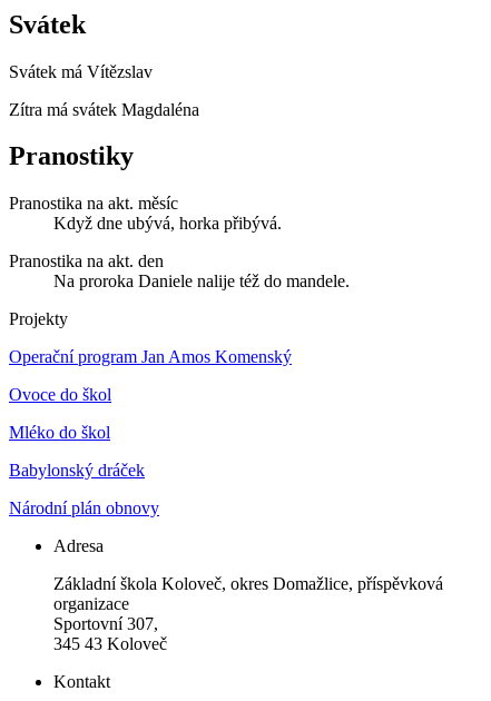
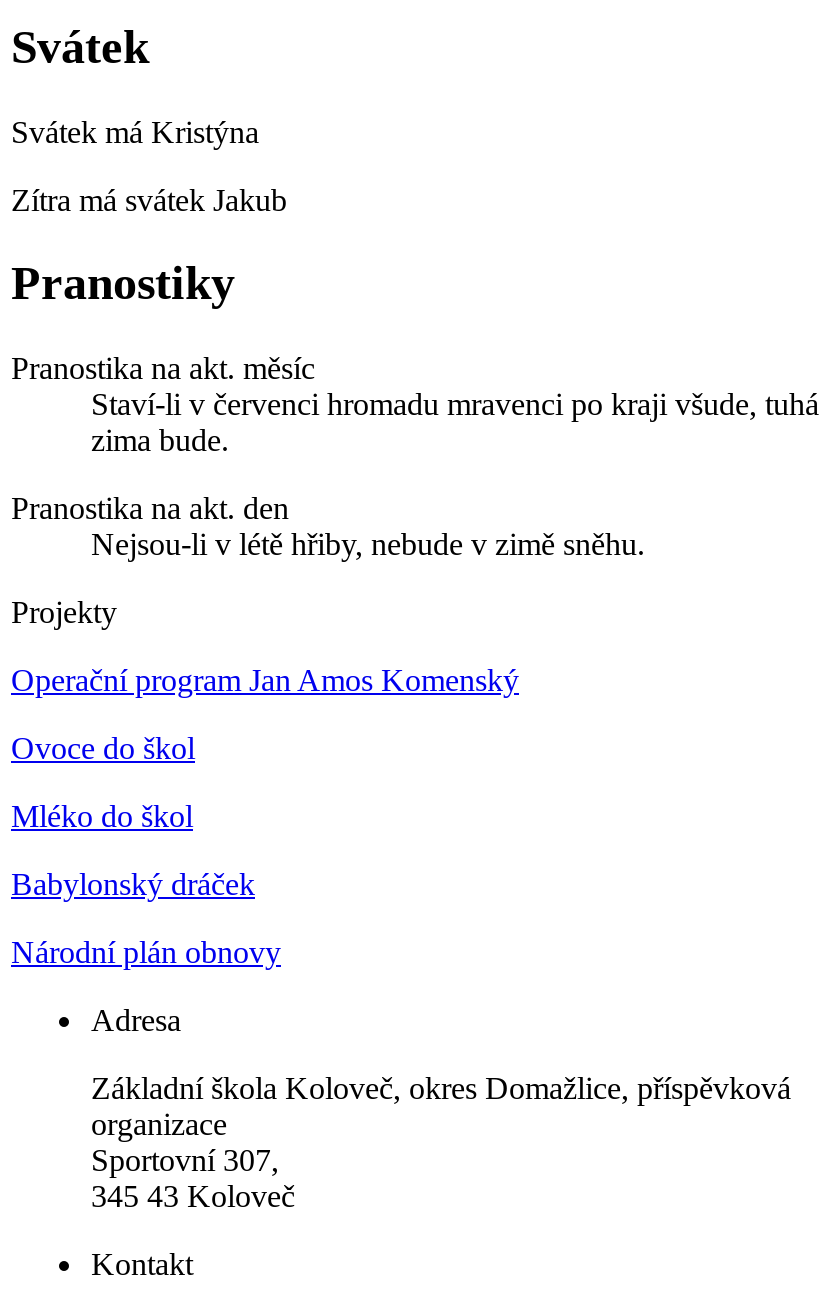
- Svátek má Vítězslav
+ Svátek má Kristýna

- Zítra má svátek Magdaléna
+ Zítra má svátek Jakub

- Když dne ubývá, horka přibývá.
+ Staví-li v červenci hromadu mravenci po kraji všude, tuhá
+ zima bude.

- Na proroka Daniele nalije též do mandele.
+ Nejsou-li v létě hřiby, nebude v zimě sněhu.
